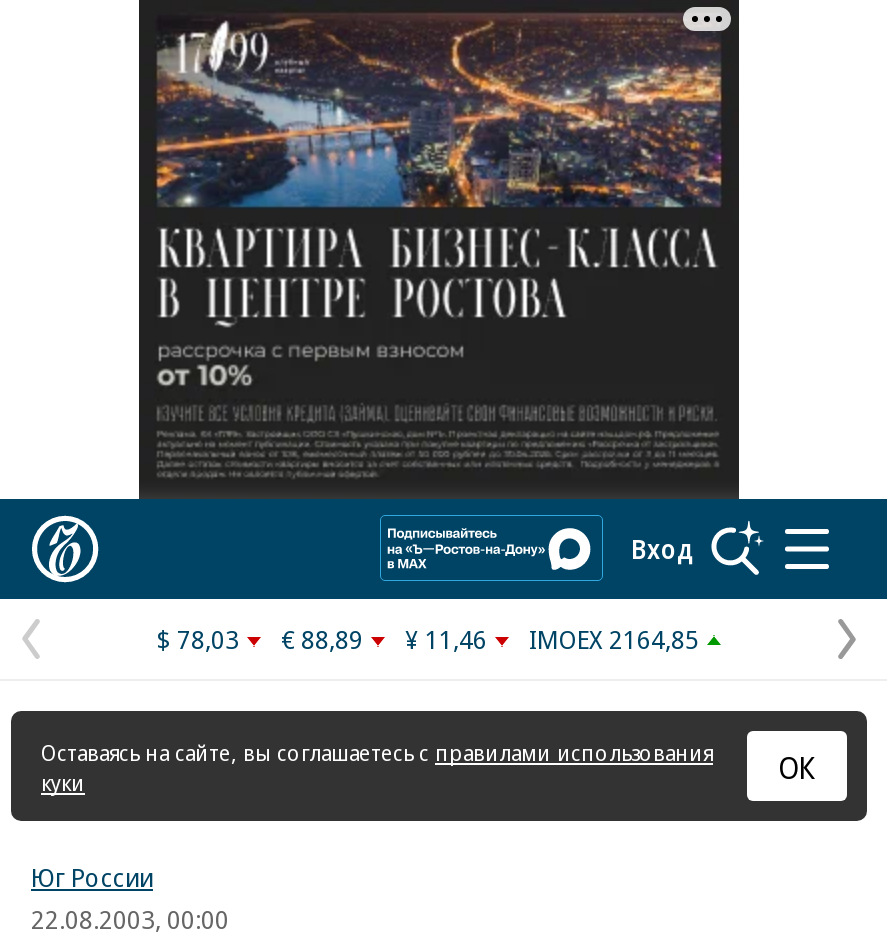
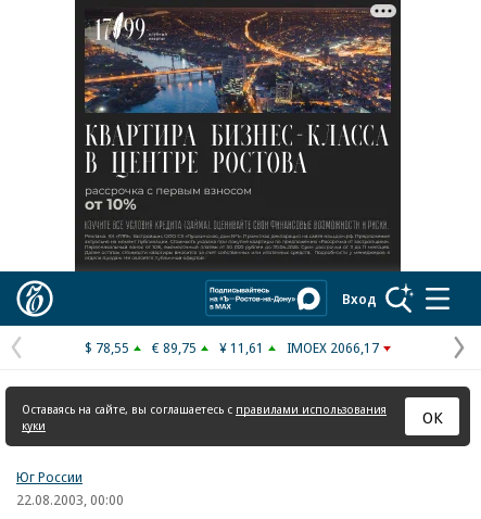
- $ 78,03
+ $ 78,55

- € 88,89
+ € 89,75

- ¥ 11,46
+ ¥ 11,61

- IMOEX 2164,85
+ IMOEX 2066,17
